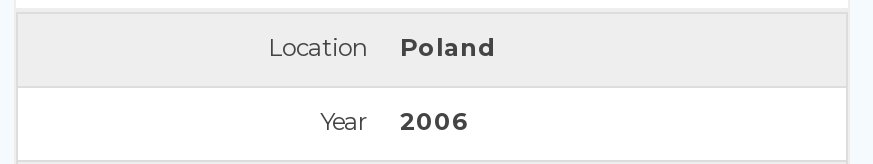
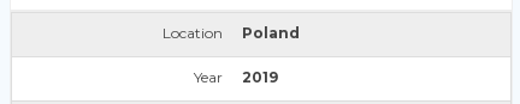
- Year 2006
+ Year 2019
